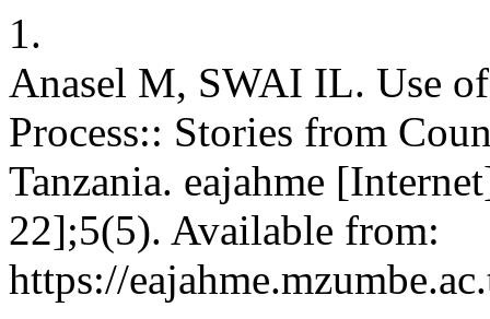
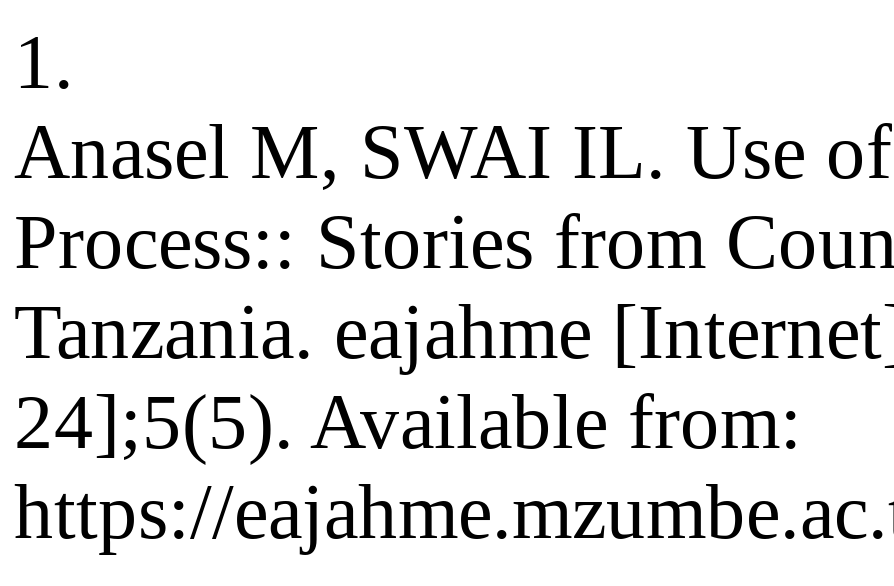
- 22];5(5). Available from:
+ 24];5(5). Available from:
